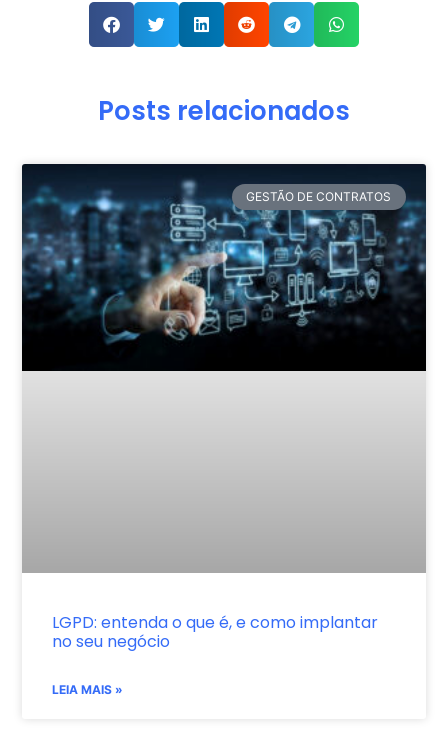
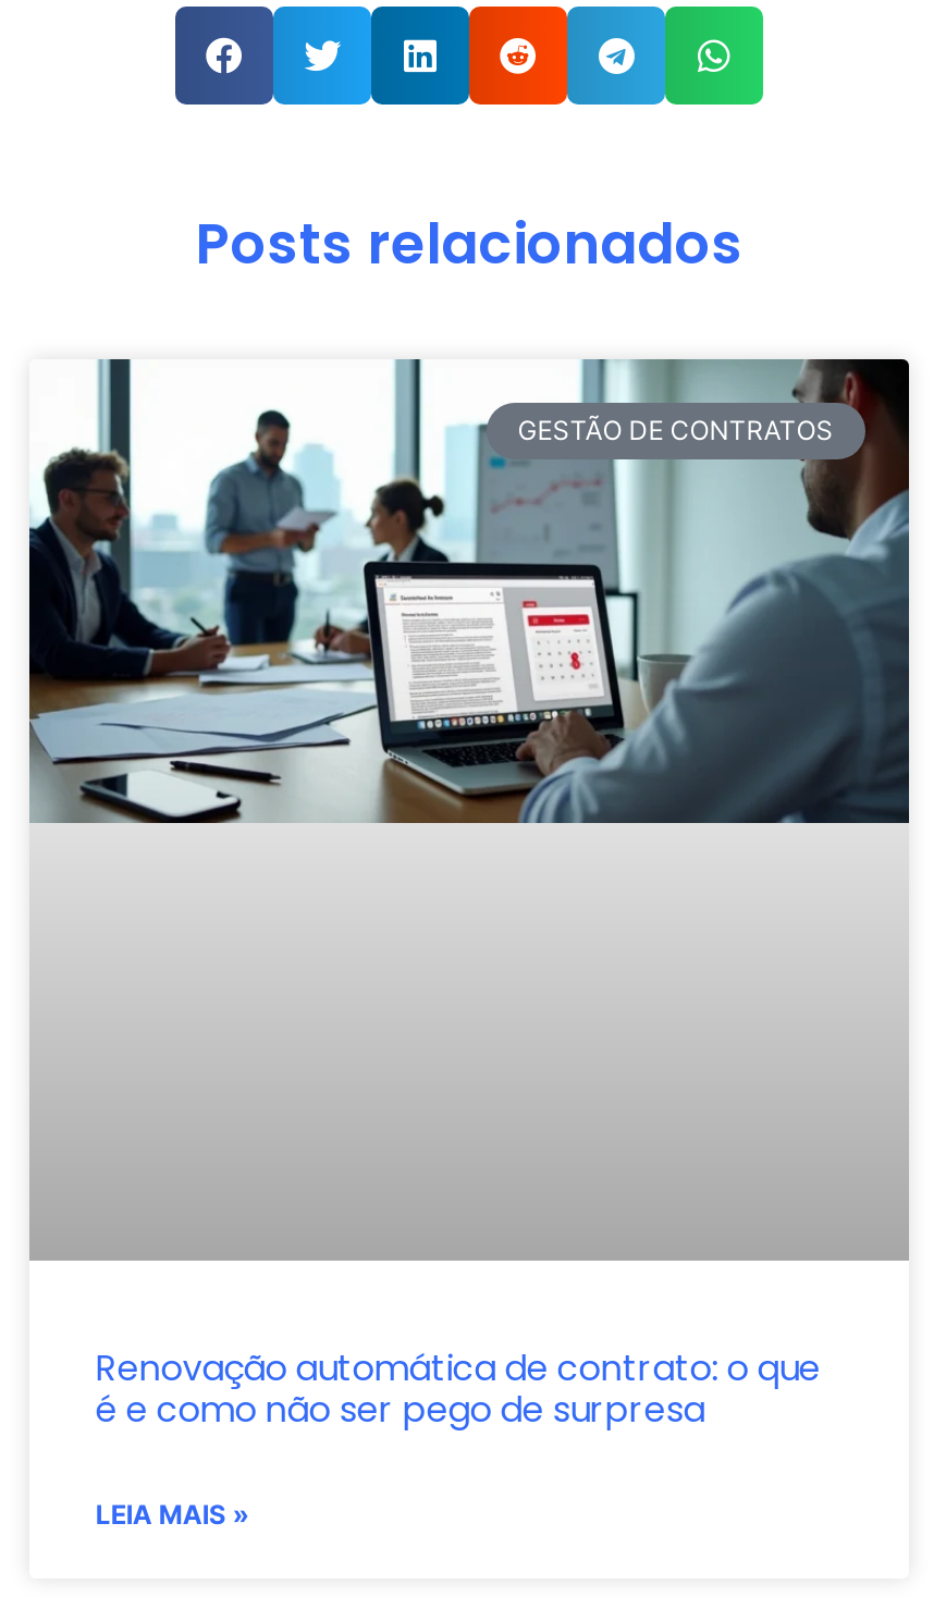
- [image]
+ [image]

- LGPD: entenda o que é, e como implantar
- no seu negócio
+ Renovação automática de contrato: o que
+ é e como não ser pego de surpresa
